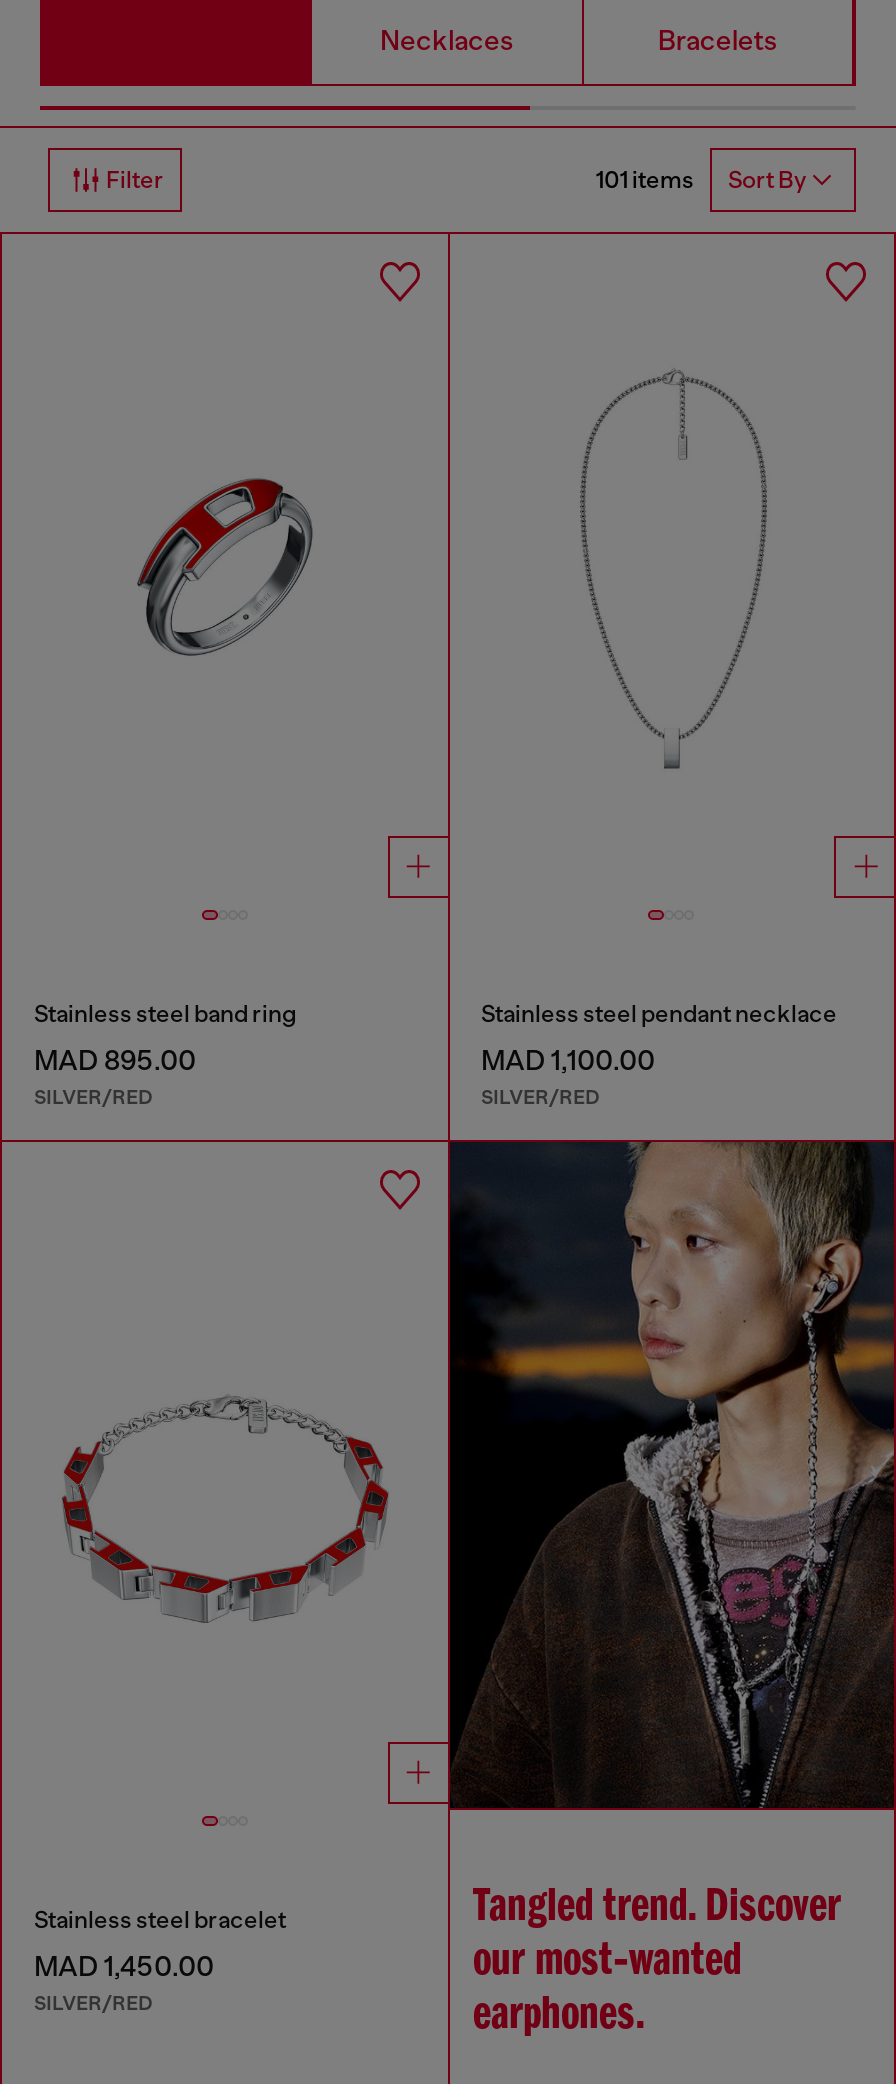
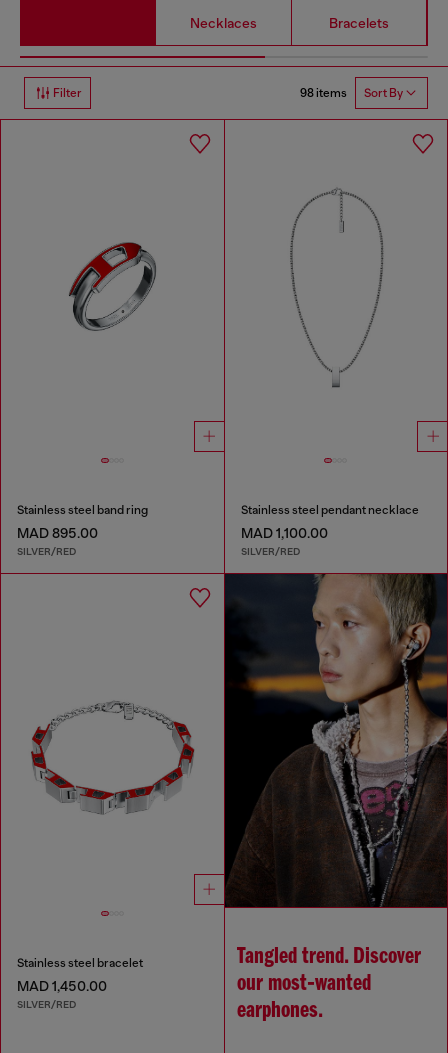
- 101 items Sort By
+ 98 items Sort By
